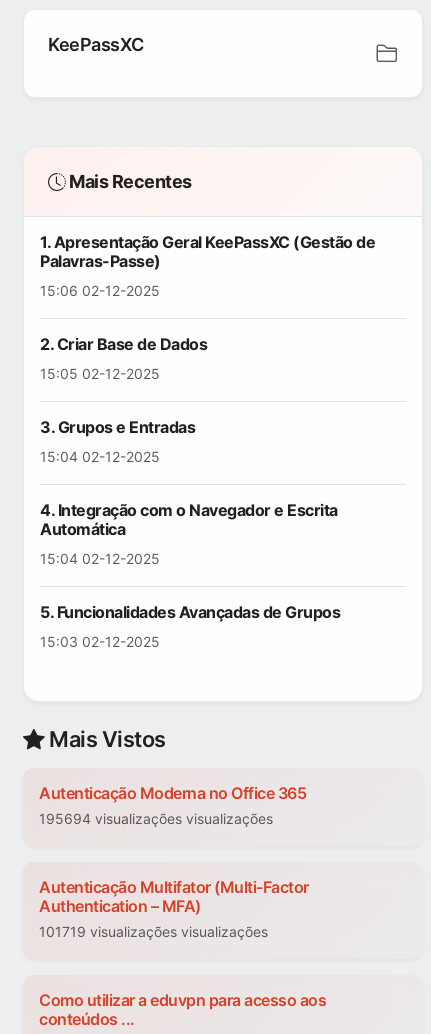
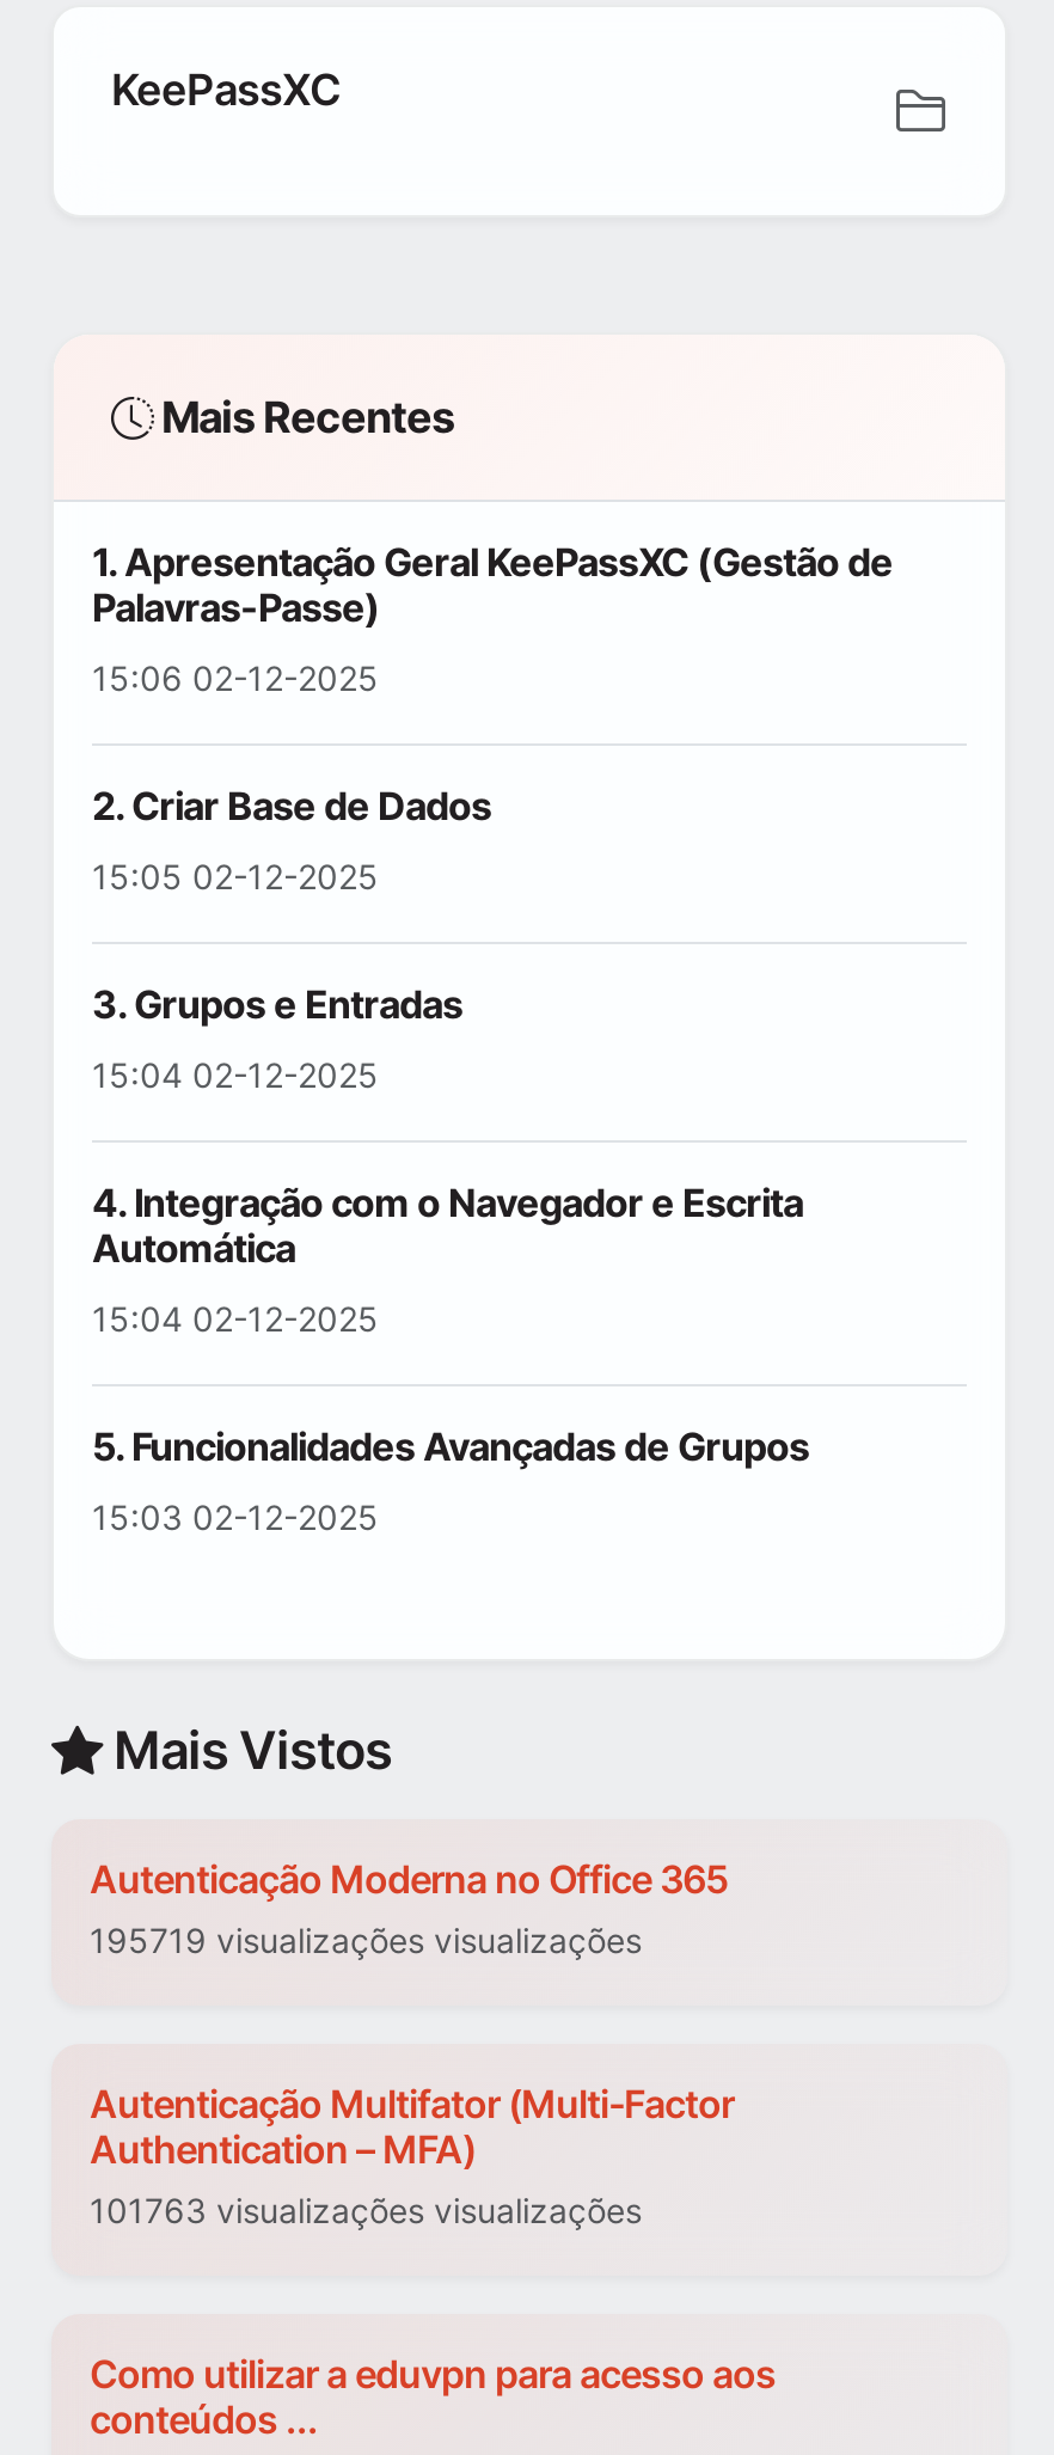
- 195694 visualizações visualizações
+ 195719 visualizações visualizações

- 101719 visualizações visualizações
+ 101763 visualizações visualizações
